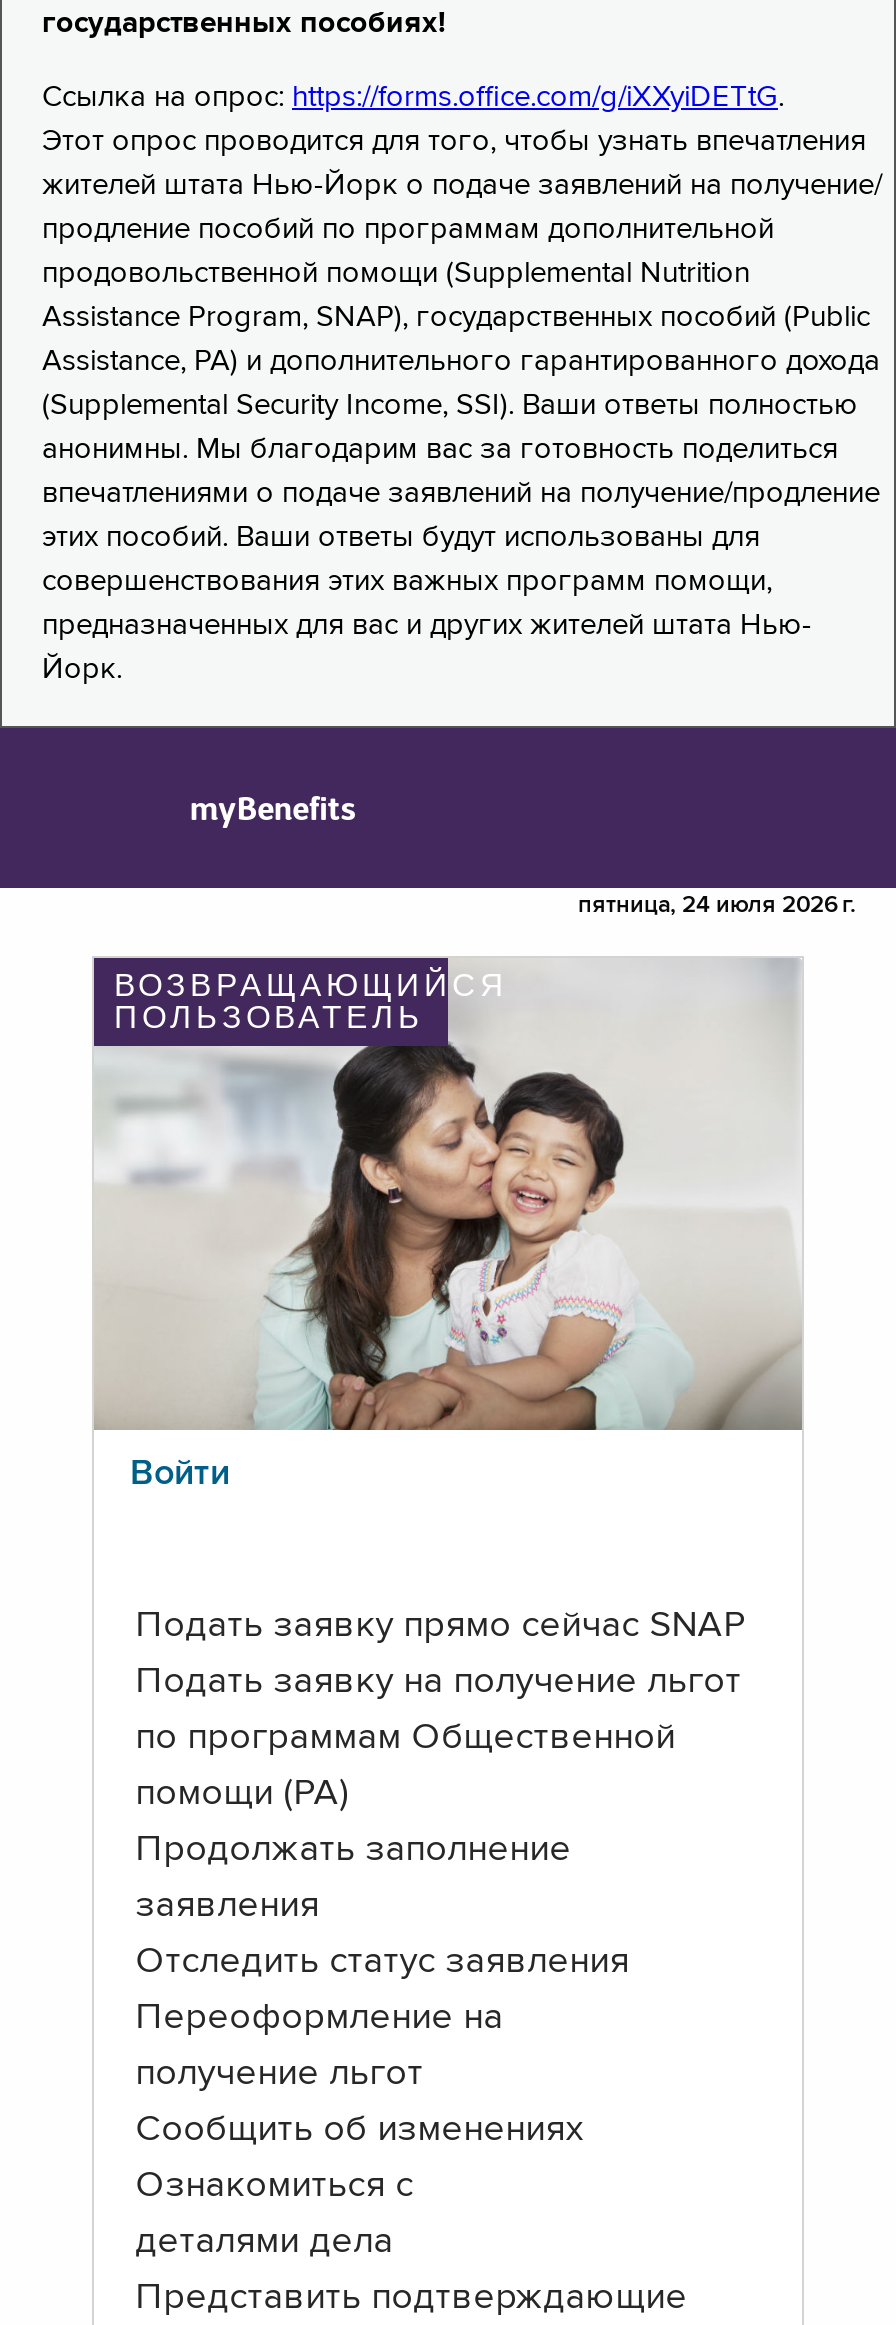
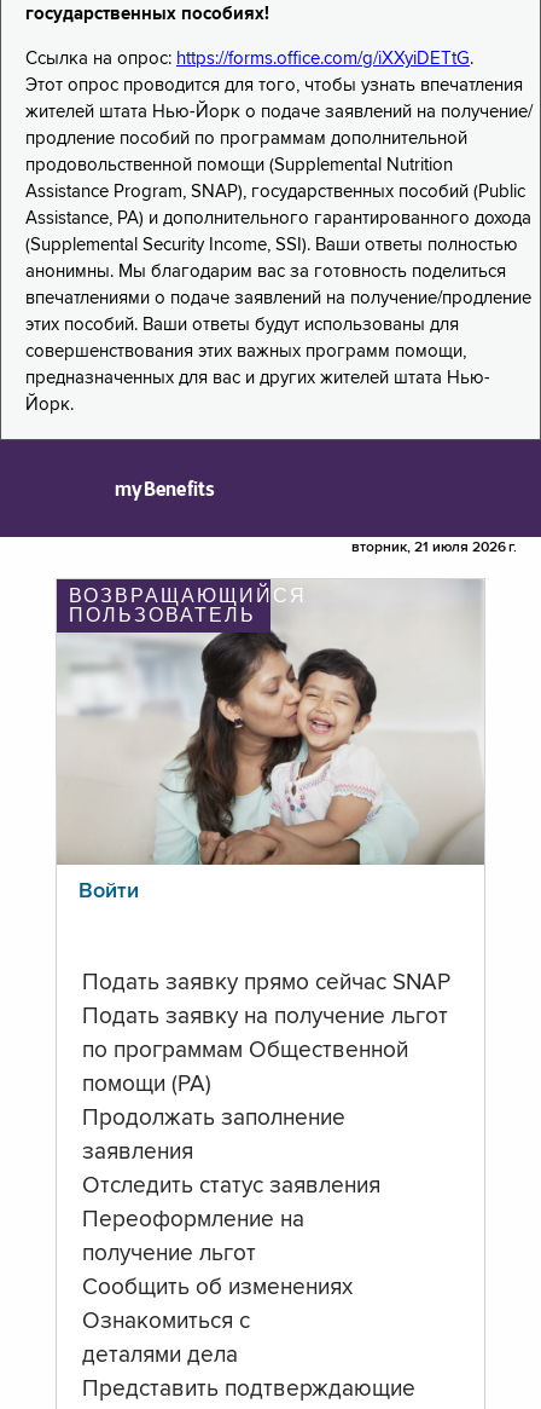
- пятница, 24 июля 2026 г.
+ вторник, 21 июля 2026 г.
